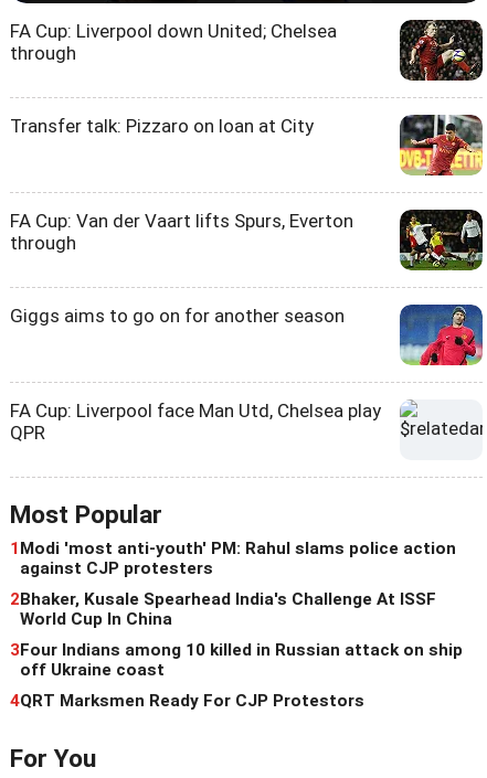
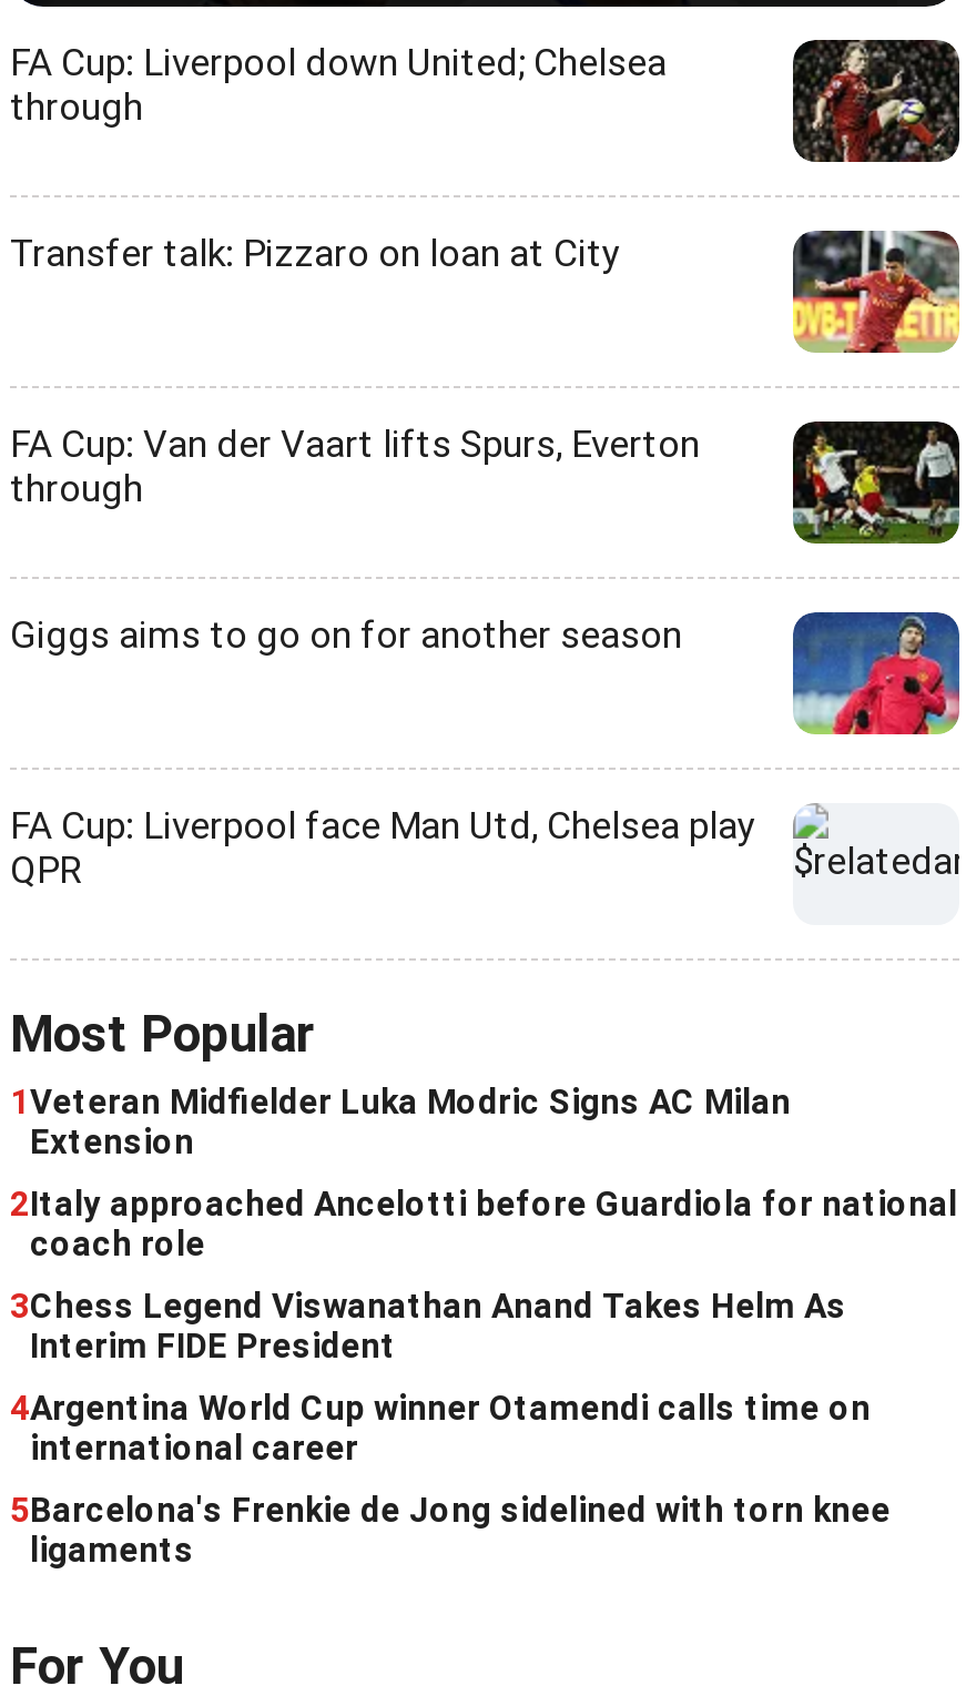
- 1 Modi 'most anti-youth' PM: Rahul slams police action
- against CJP protesters
- 2Bhaker, Kusale Spearhead India's Challenge At ISSF
- World Cup In China
- 3Four Indians among 10 killed in Russian attack on ship
- off Ukraine coast
- 4QRT Marksmen Ready For CJP Protestors
+ 1Veteran Midfielder Luka Modric Signs AC Milan
+ Extension
+ 2Italy approached Ancelotti before Guardiola for national
+ coach role
+ 3Chess Legend Viswanathan Anand Takes Helm As
+ Interim FIDE President
+ 4Argentina World Cup winner Otamendi calls time on
+ international career
+ 5Barcelona's Frenkie de Jong sidelined with torn knee
+ ligaments
